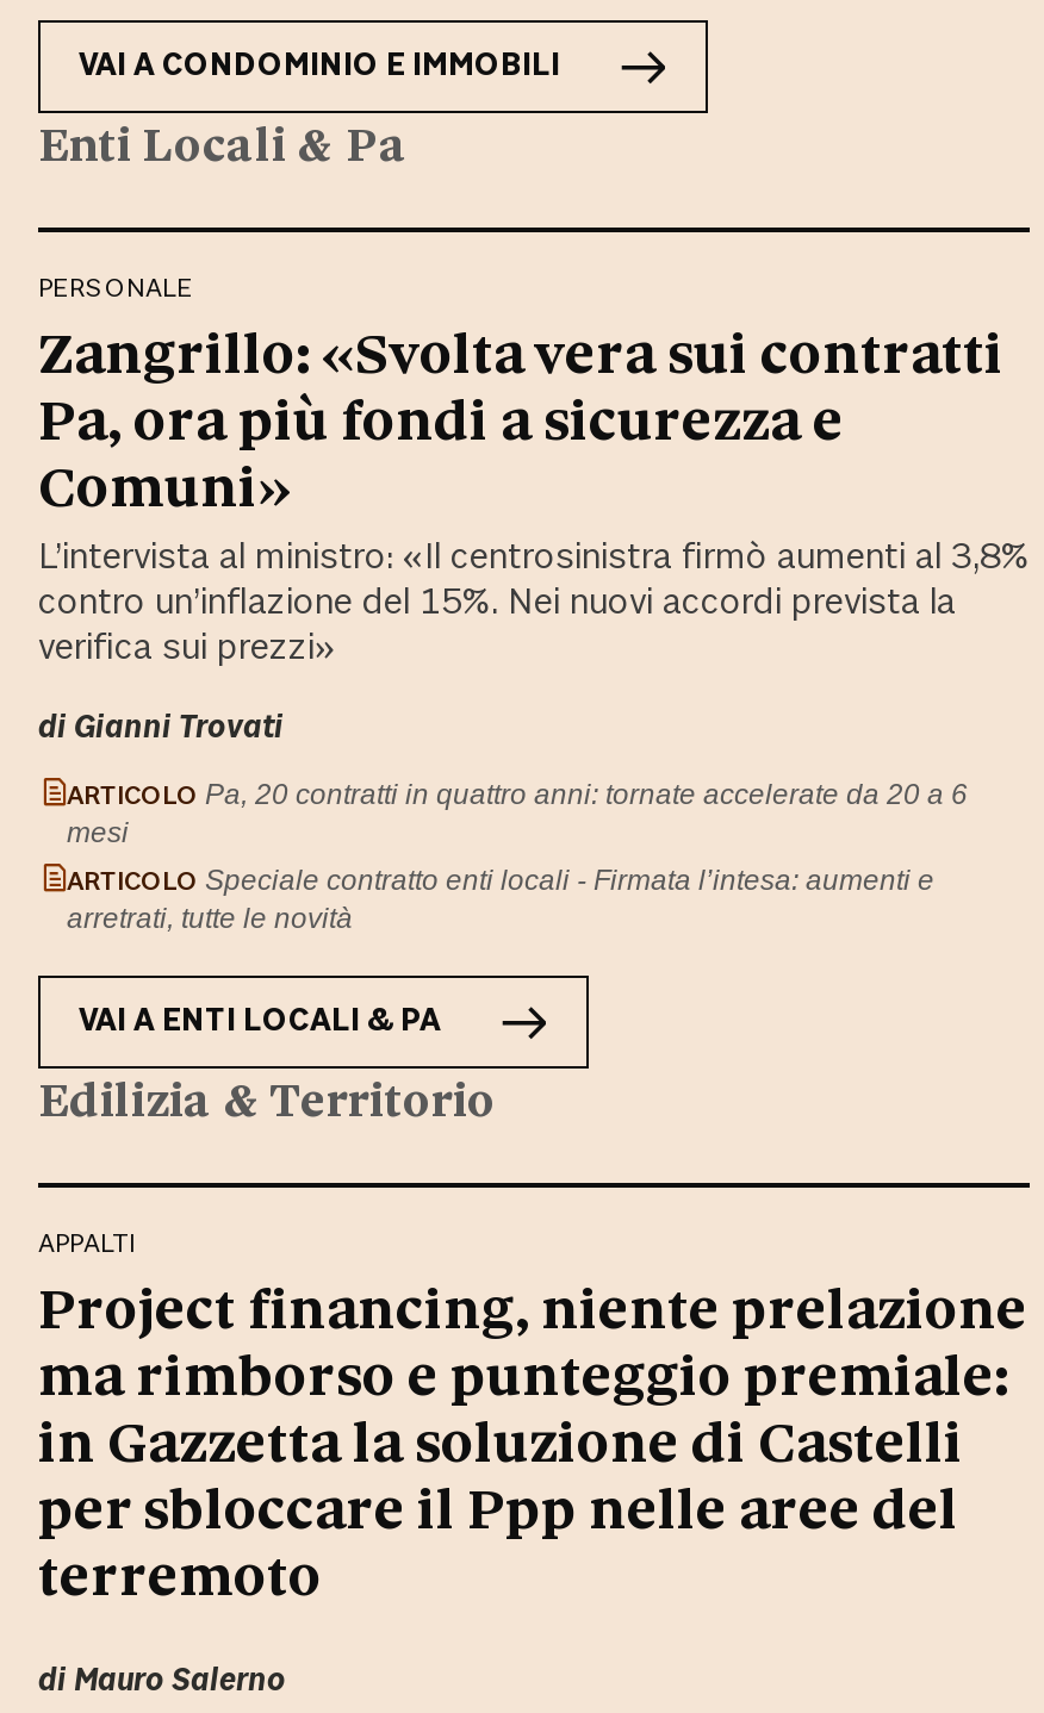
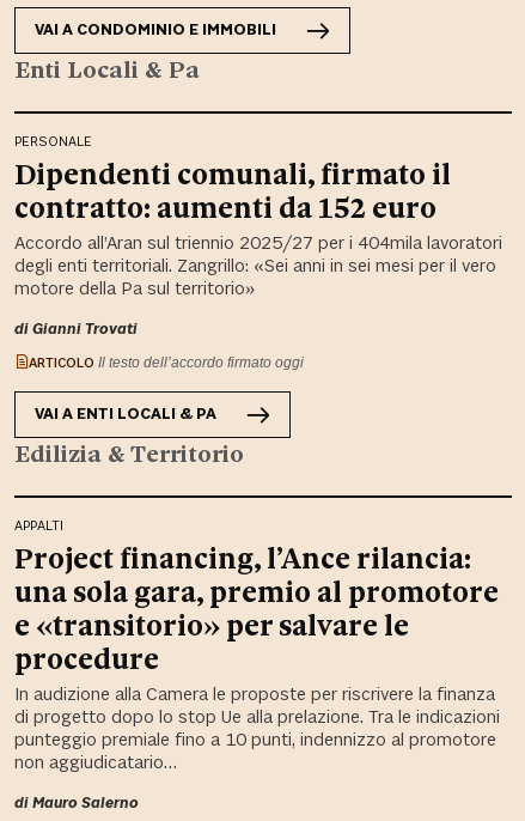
- Zangrillo: «Svolta vera sui contratti
- Pa, ora più fondi a sicurezza e
- Comuni»
- L’intervista al ministro: «Il centrosinistra firmò aumenti al 3,8%
- contro un’inflazione del 15%. Nei nuovi accordi prevista la
- verifica sui prezzi»
+ Dipendenti comunali, firmato il
+ contratto: aumenti da 152 euro
+ Accordo all’Aran sul triennio 2025/27 per i 404mila lavoratori
+ degli enti territoriali. Zangrillo: «Sei anni in sei mesi per il vero
+ motore della Pa sul territorio»

- ARTICOLO Pa, 20 contratti in quattro anni: tornate accelerate da 20 a 6
- mesi
- ARTICOLO Speciale contratto enti locali - Firmata l’intesa: aumenti e
- arretrati, tutte le novità
+ ARTICOLO Il testo dell’accordo firmato oggi

moved up: VAI A ENTI LOCALI & PA | Edilizia & Territorio | APPALTI

- Project financing, niente prelazione
- ma rimborso e punteggio premiale:
- in Gazzetta la soluzione di Castelli
- per sbloccare il Ppp nelle aree del
- terremoto
+ Project financing, l’Ance rilancia:
+ una sola gara, premio al promotore
+ e «transitorio» per salvare le
+ procedure
+ In audizione alla Camera le proposte per riscrivere la finanza
+ di progetto dopo lo stop Ue alla prelazione. Tra le indicazioni
+ punteggio premiale fino a 10 punti, indennizzo al promotore
+ non aggiudicatario…
